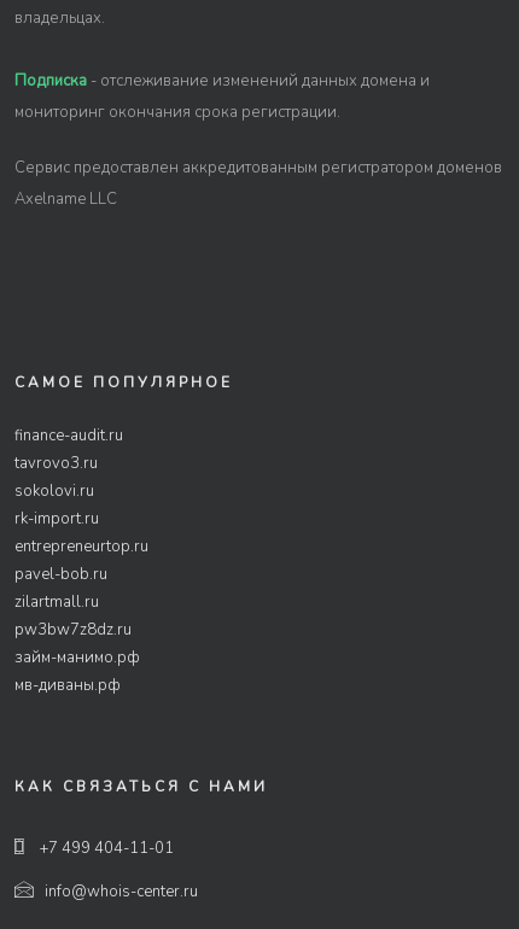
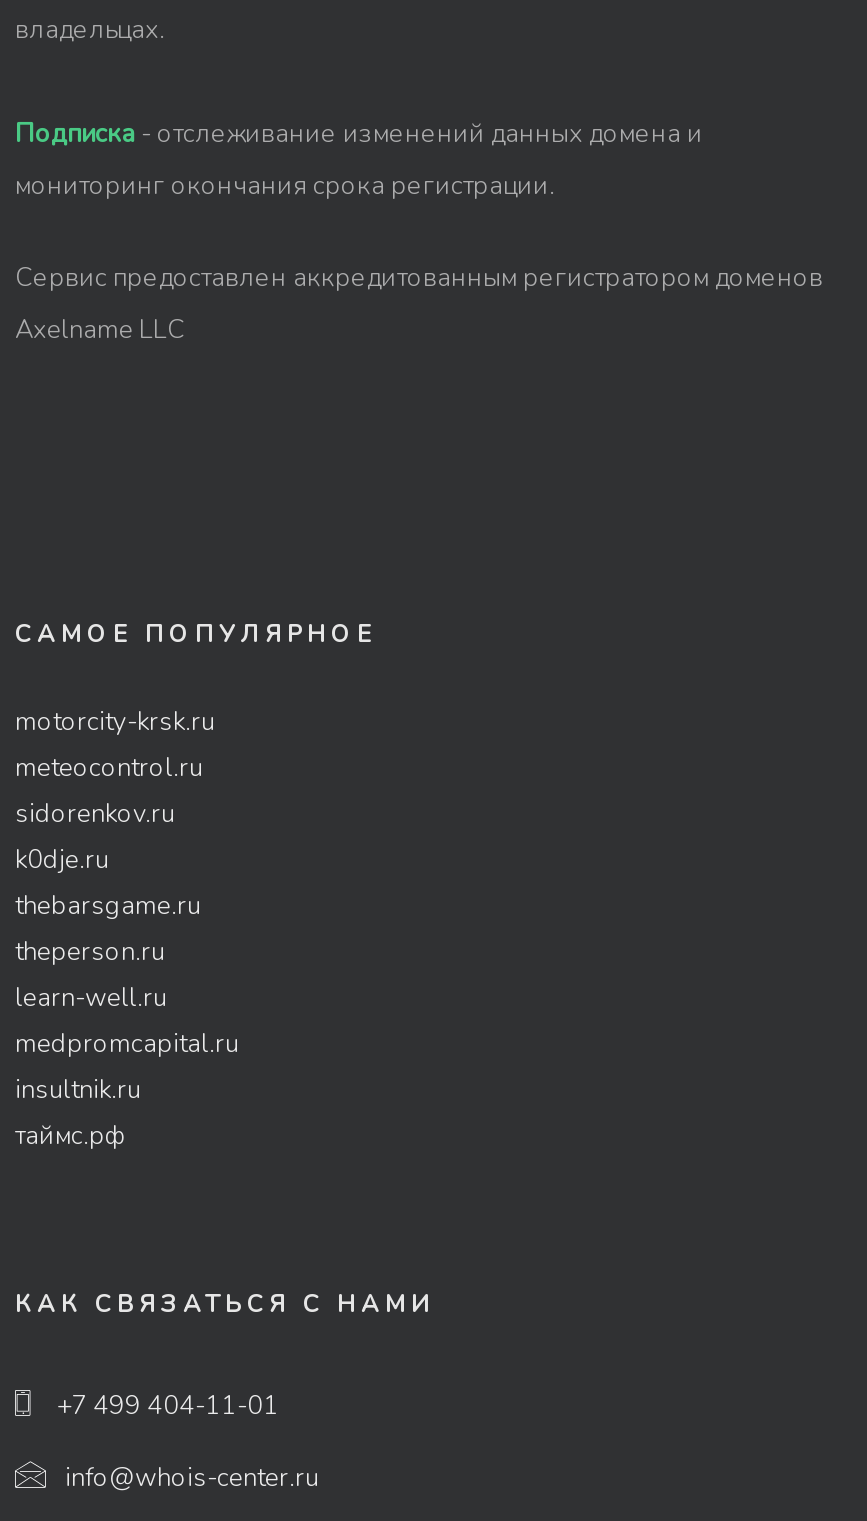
- finance-audit.ru
- tavrovo3.ru
- sokolovi.ru
- rk-import.ru
- entrepreneurtop.ru
- pavel-bob.ru
- zilartmall.ru
- pw3bw7z8dz.ru
- займ-манимо.рф
- мв-диваны.рф
+ motorcity-krsk.ru
+ meteocontrol.ru
+ sidorenkov.ru
+ k0dje.ru
+ thebarsgame.ru
+ theperson.ru
+ learn-well.ru
+ medpromcapital.ru
+ insultnik.ru
+ таймс.рф
